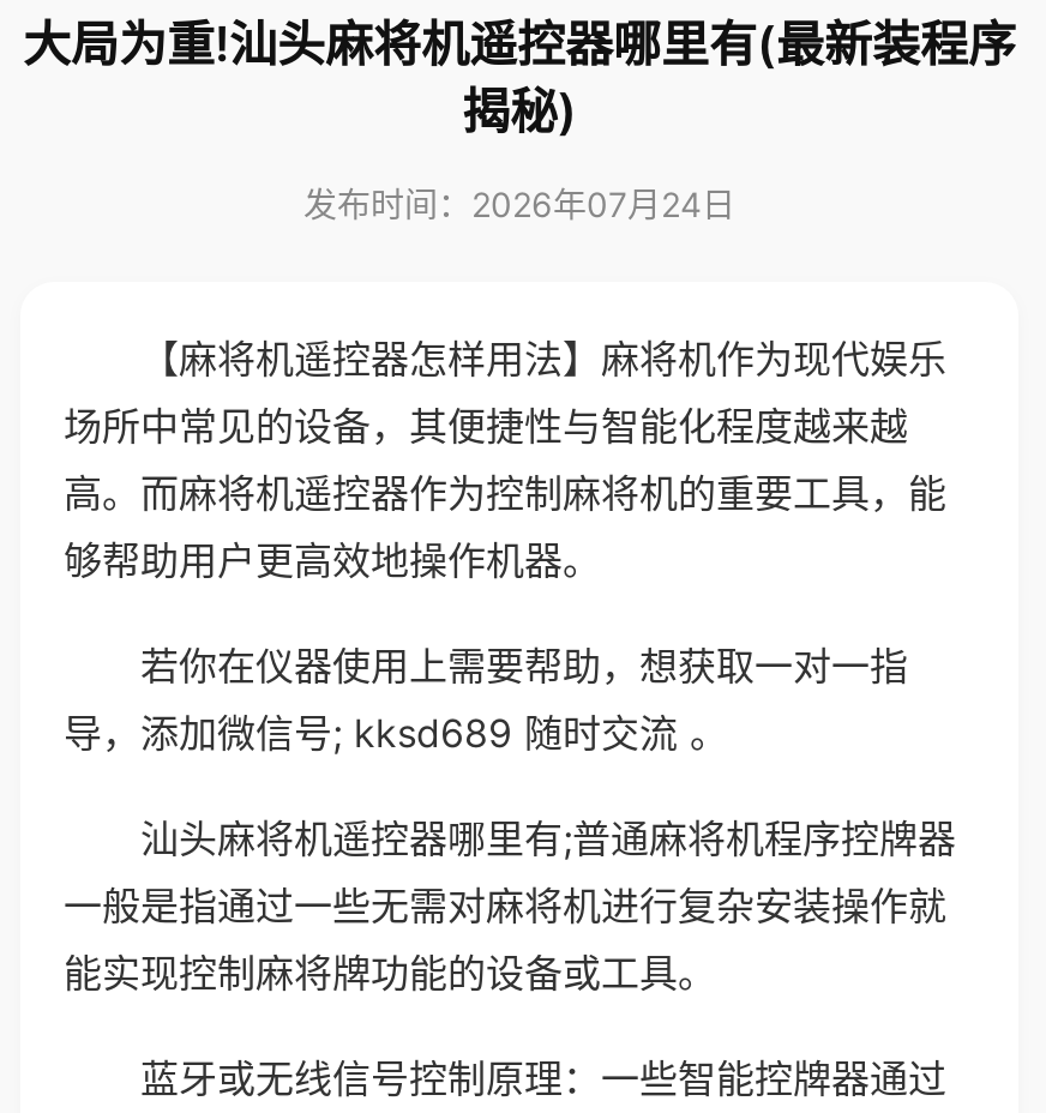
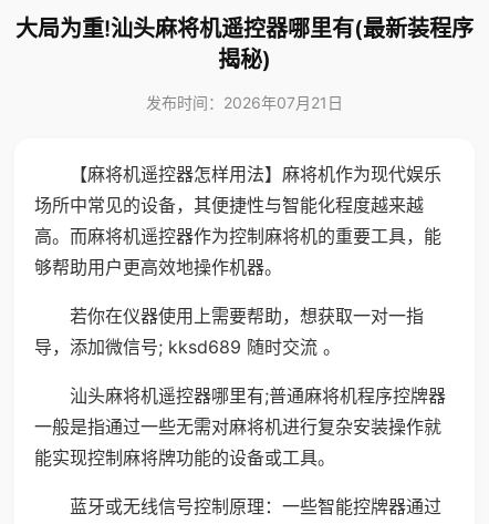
- 发布时间：2026年07月24日
+ 发布时间：2026年07月21日
